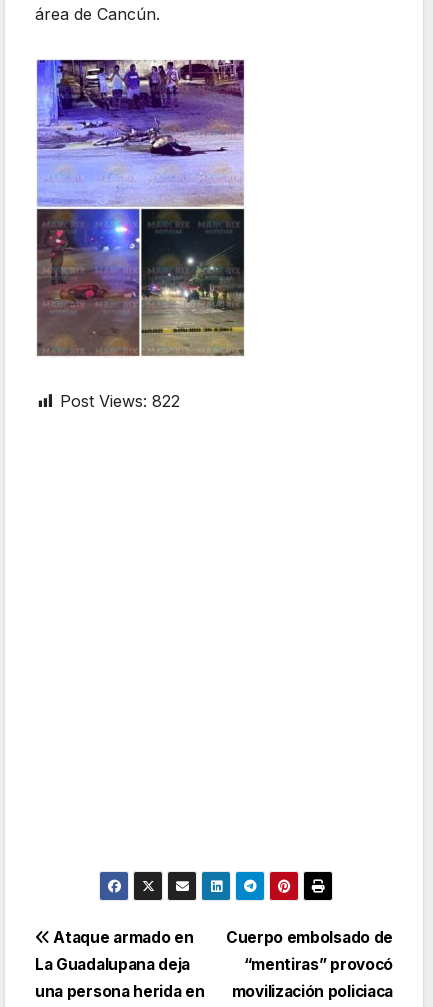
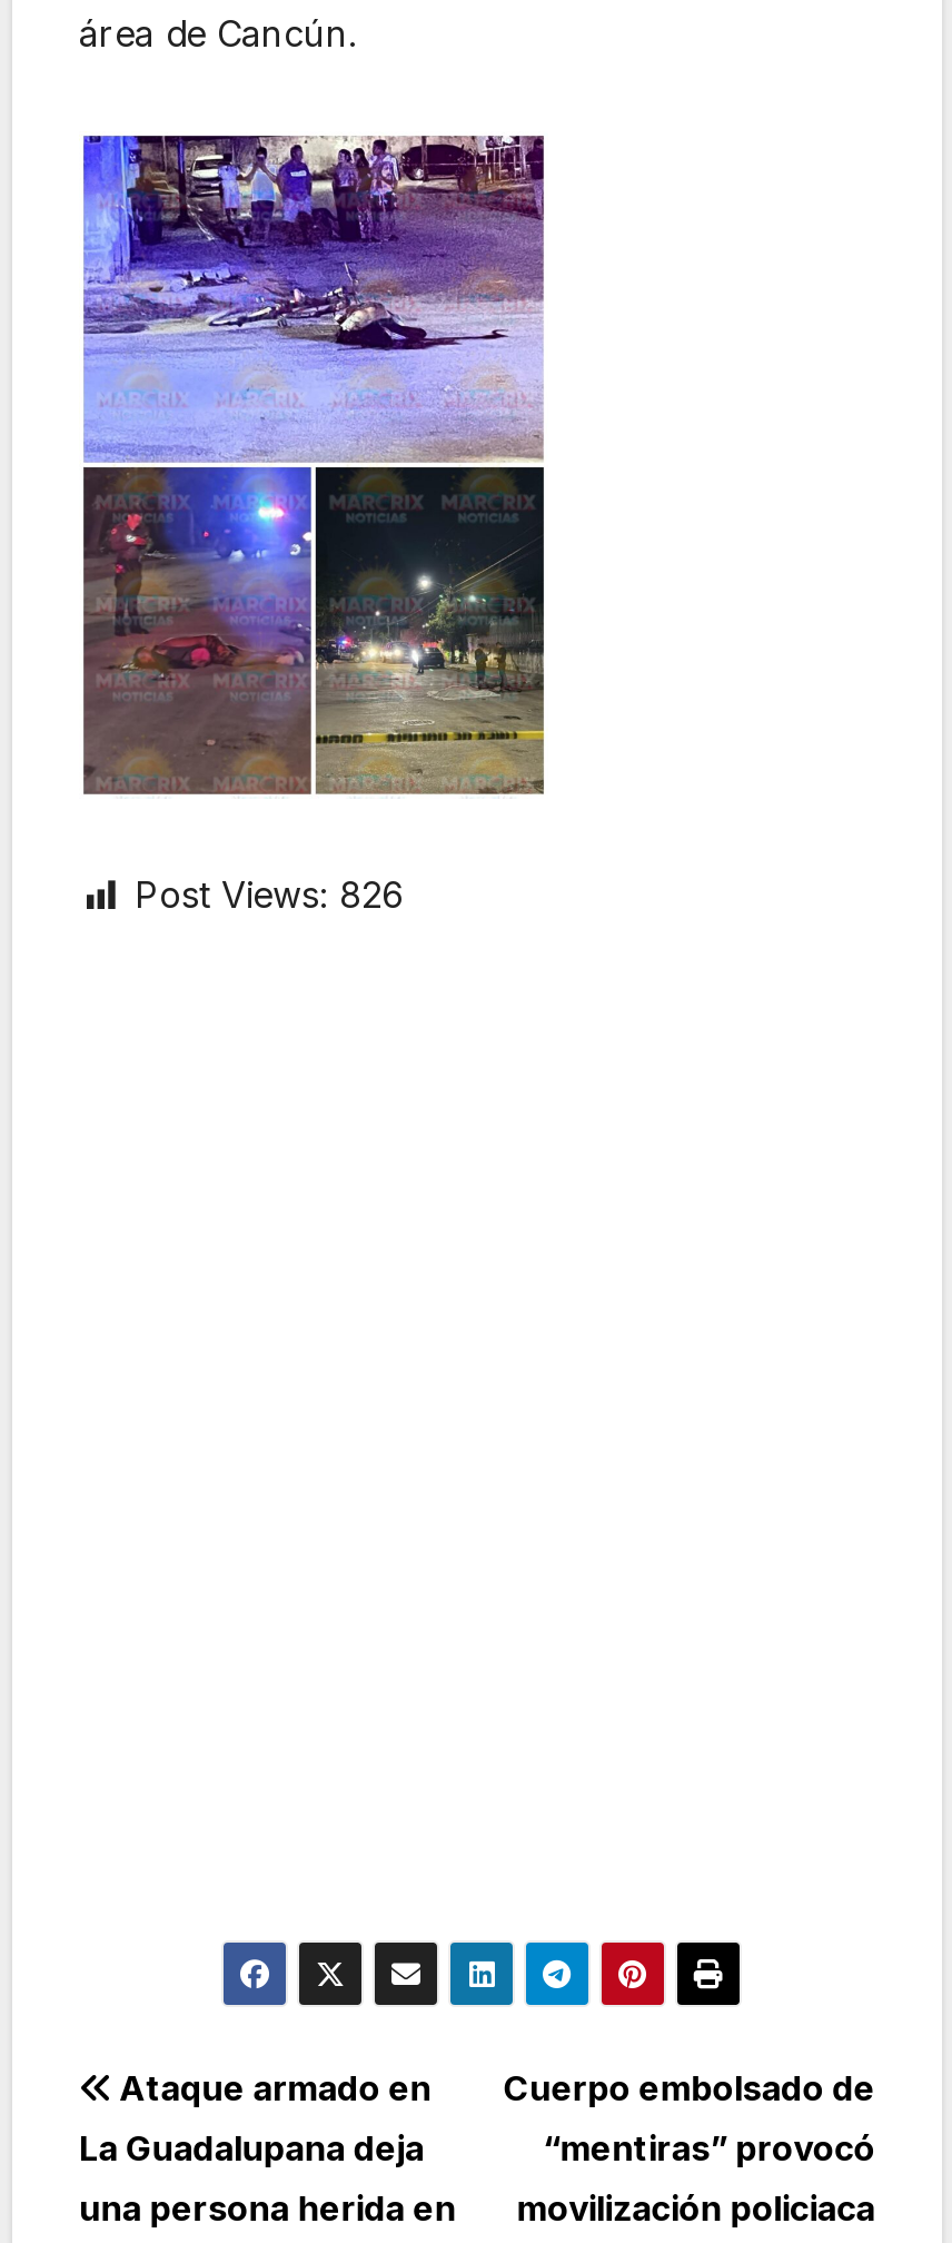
- Post Views: 822
+ Post Views: 826
